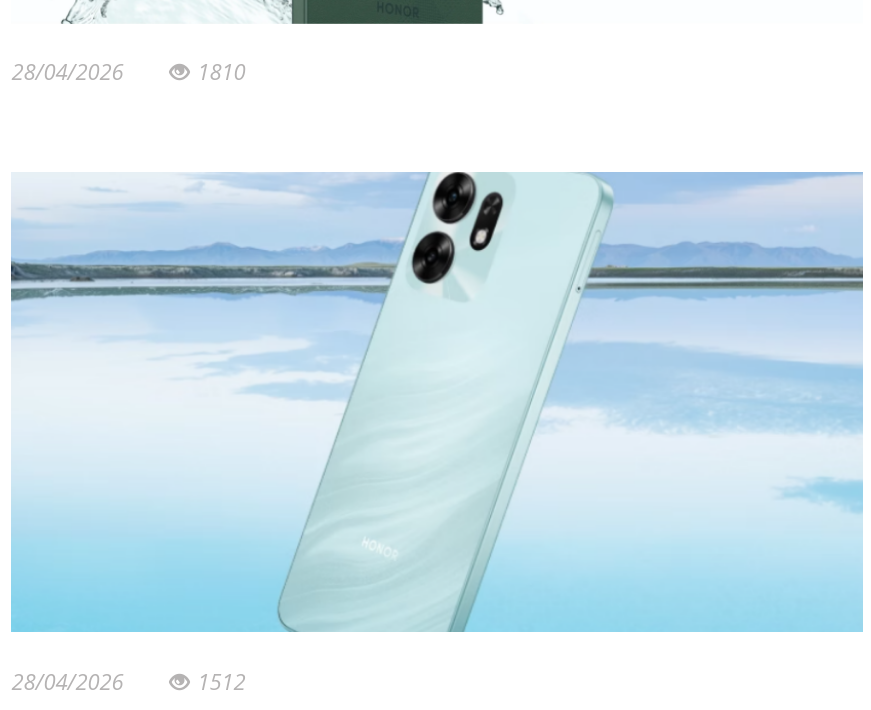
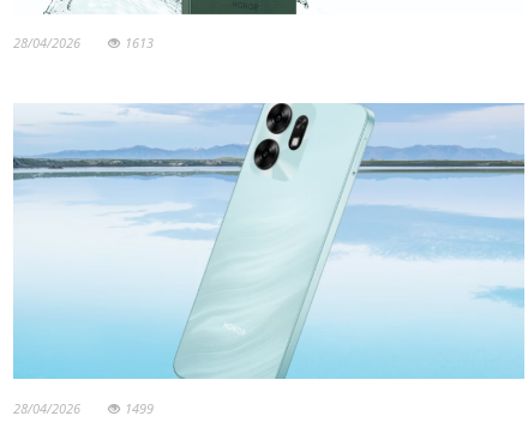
- 1810
+ 1613

- 1512
+ 1499
